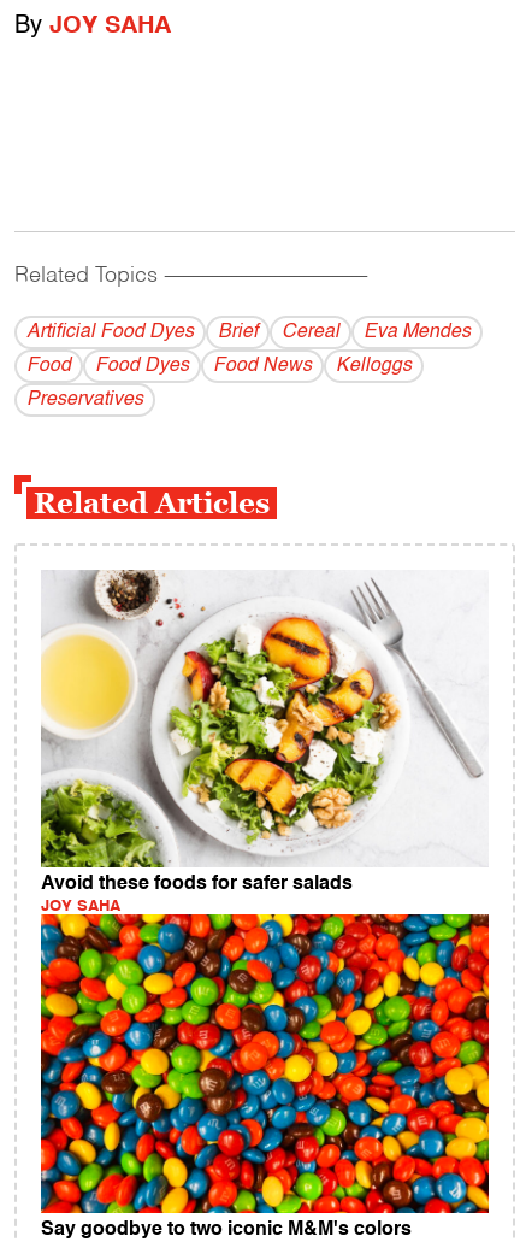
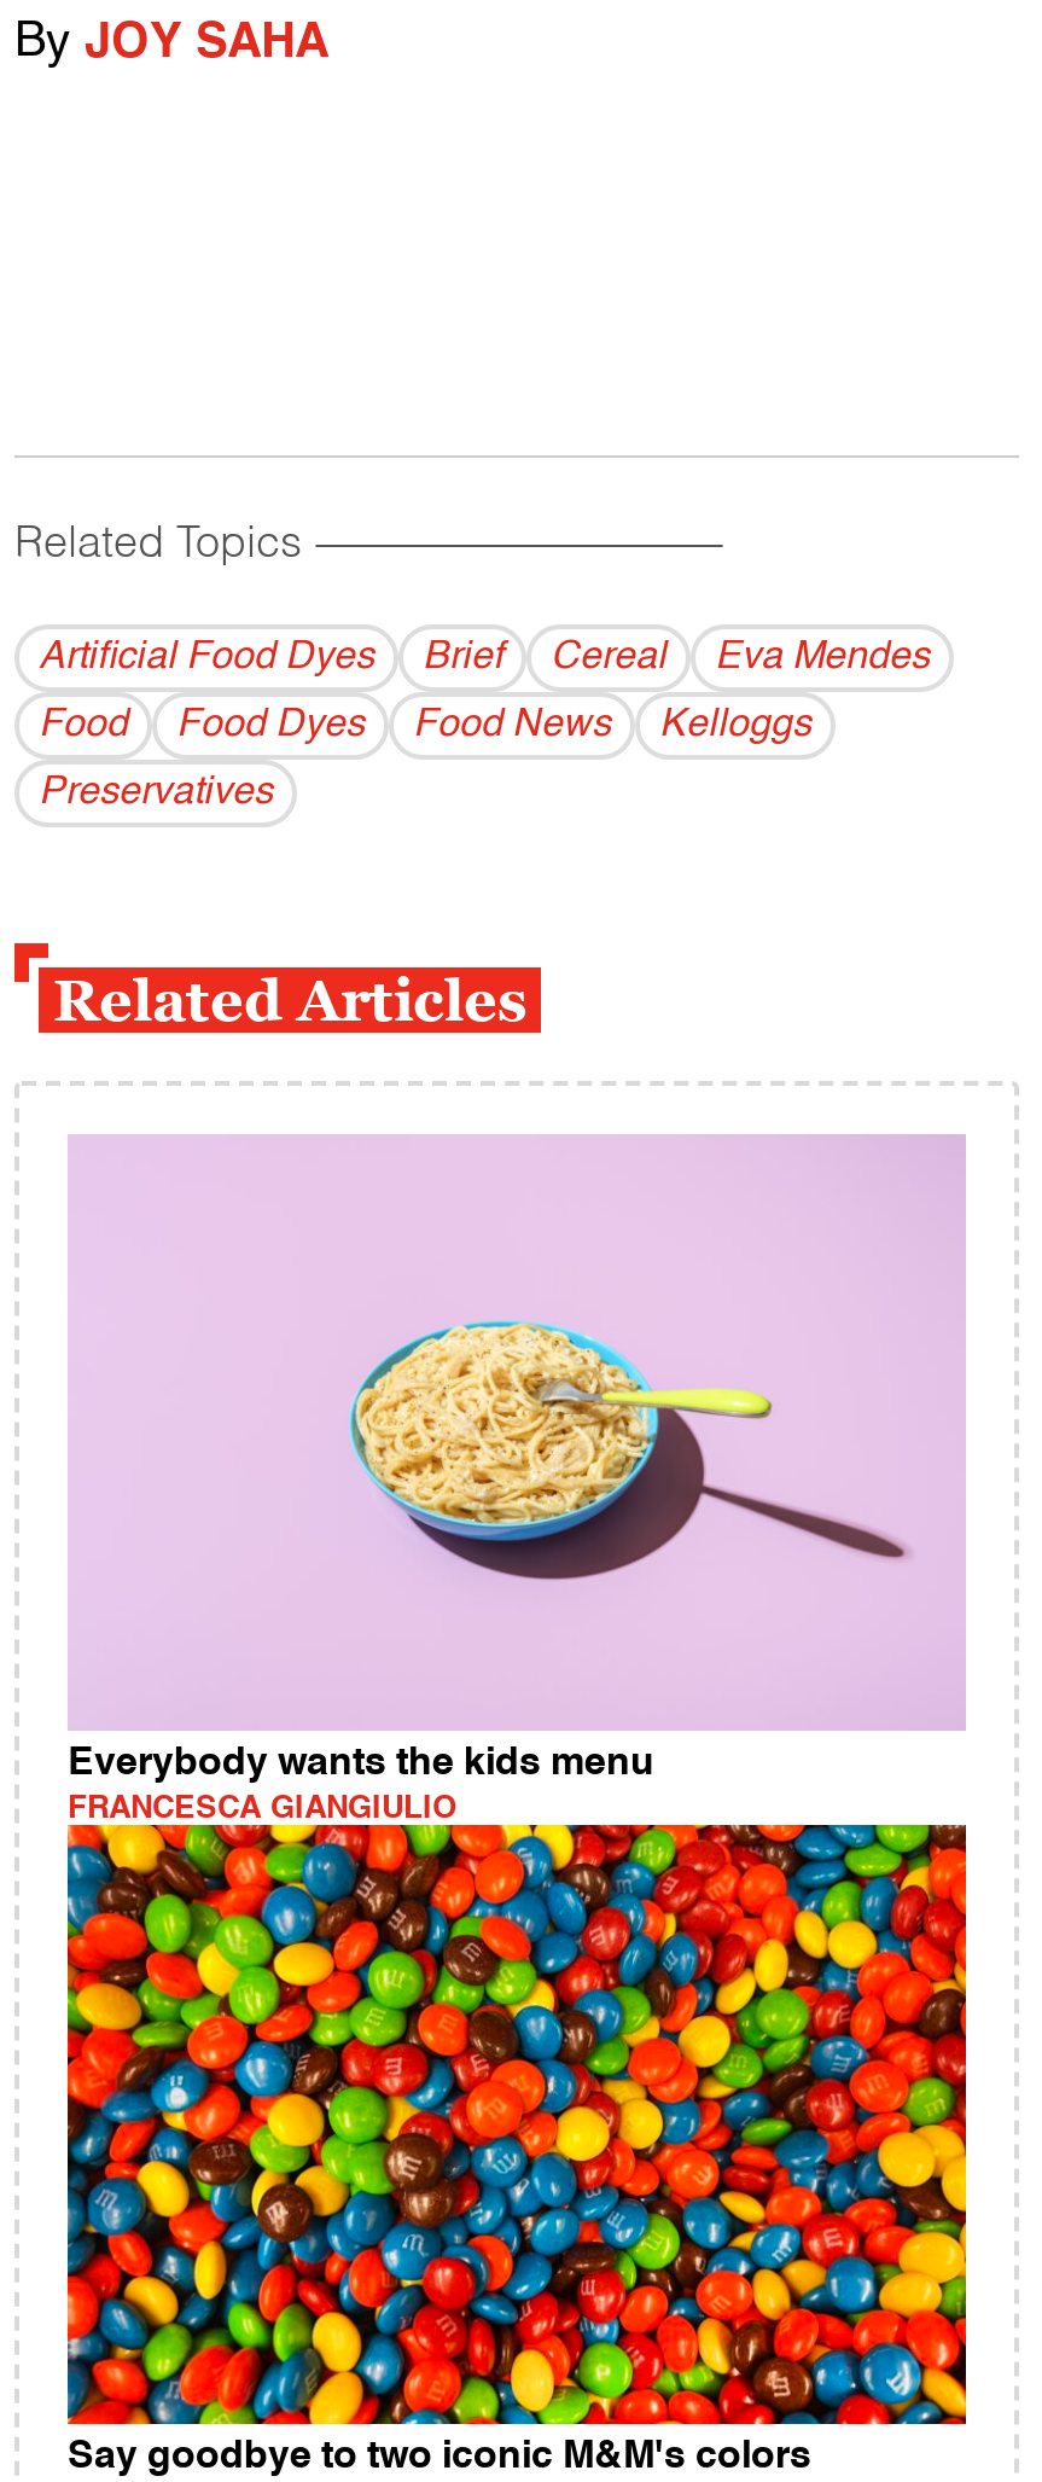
- [image]
- Avoid these foods for safer salads
- JOY SAHA
+ [image]
+ Everybody wants the kids menu
+ FRANCESCA GIANGIULIO
